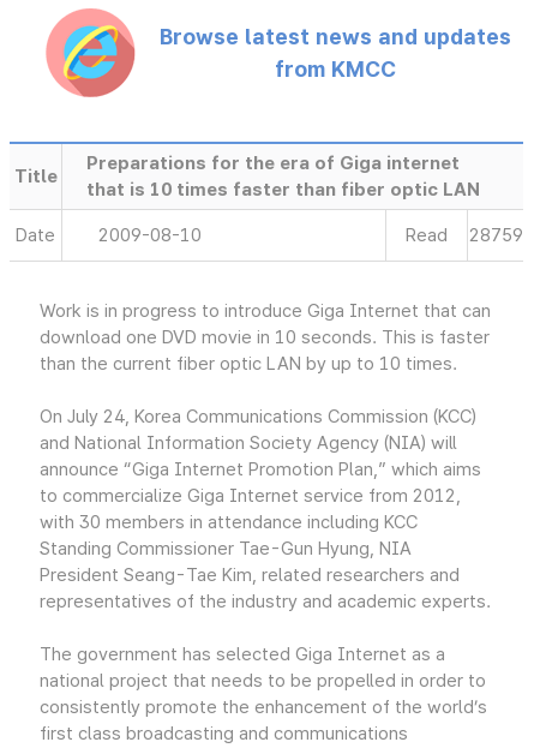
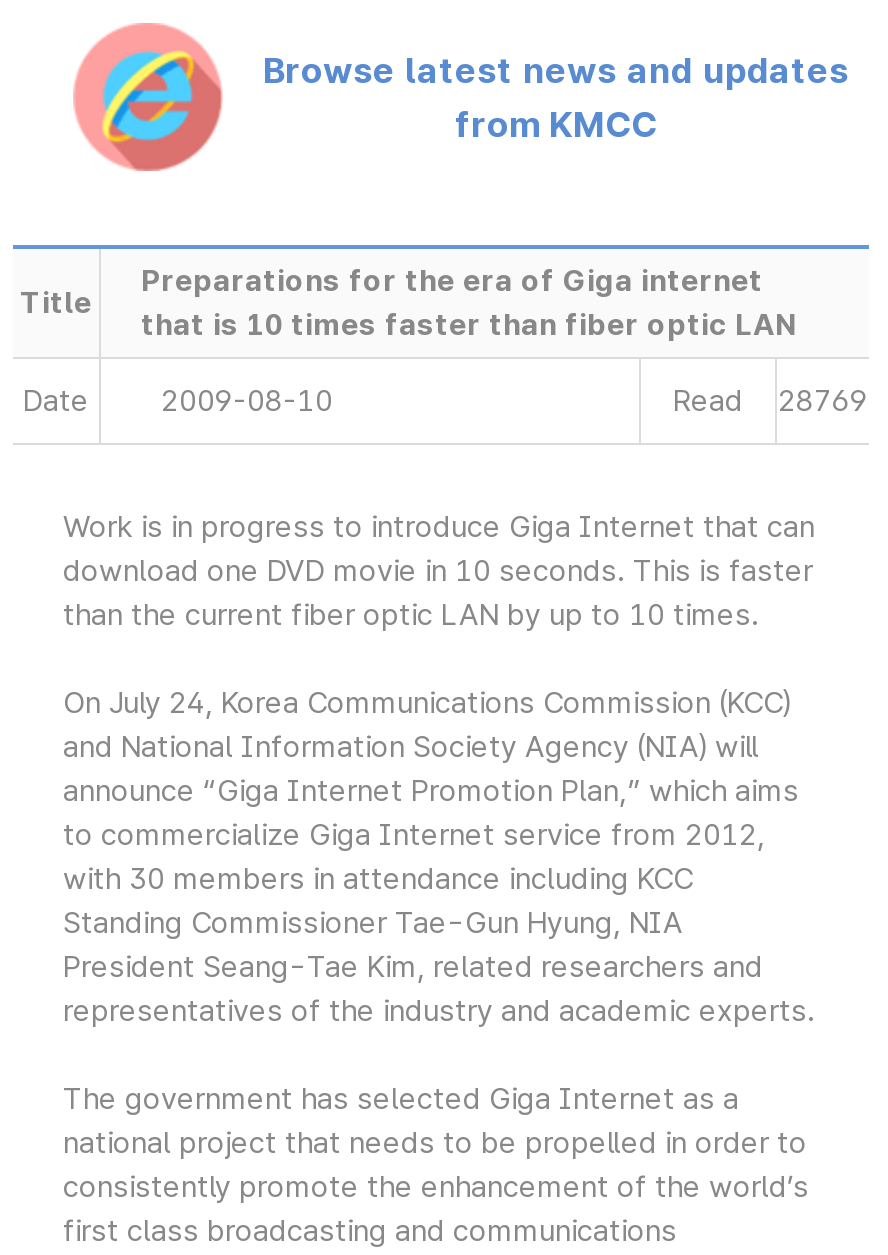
- Read 28759
+ Read 28769
